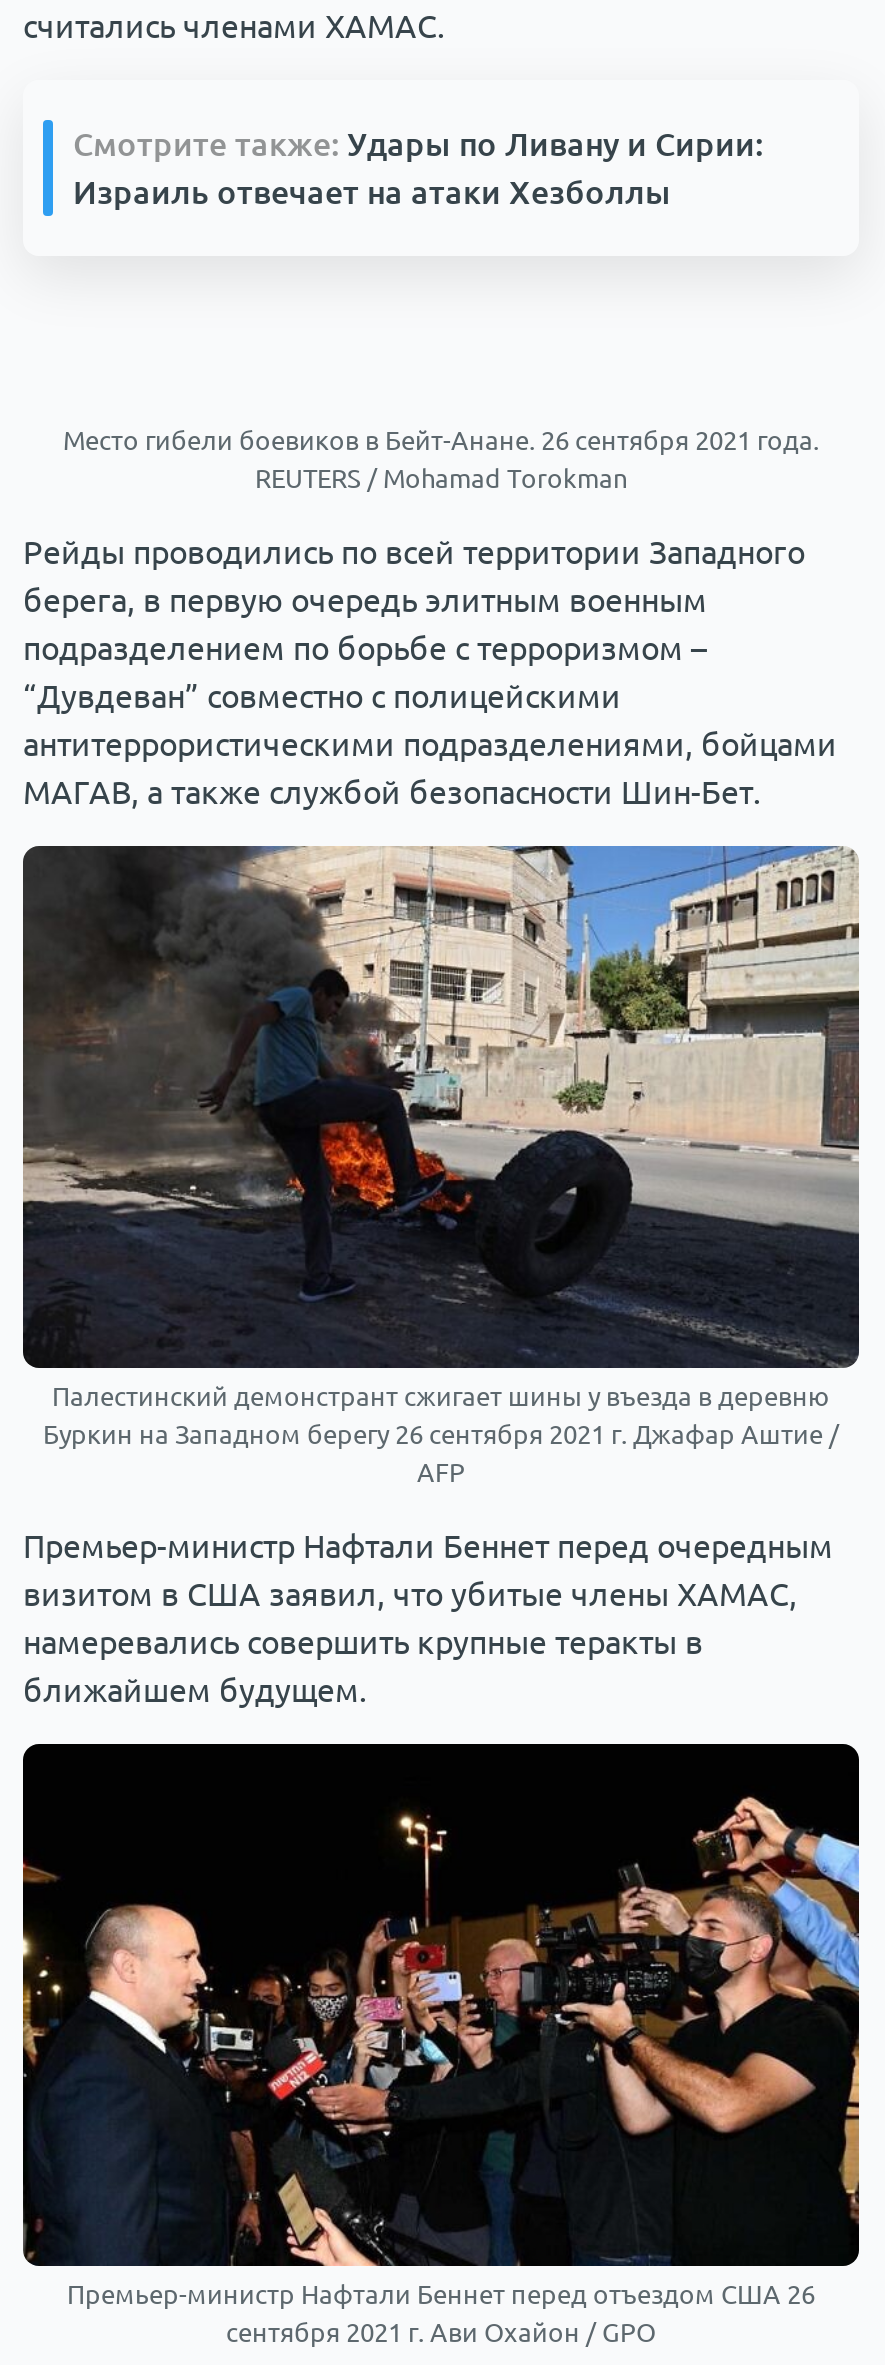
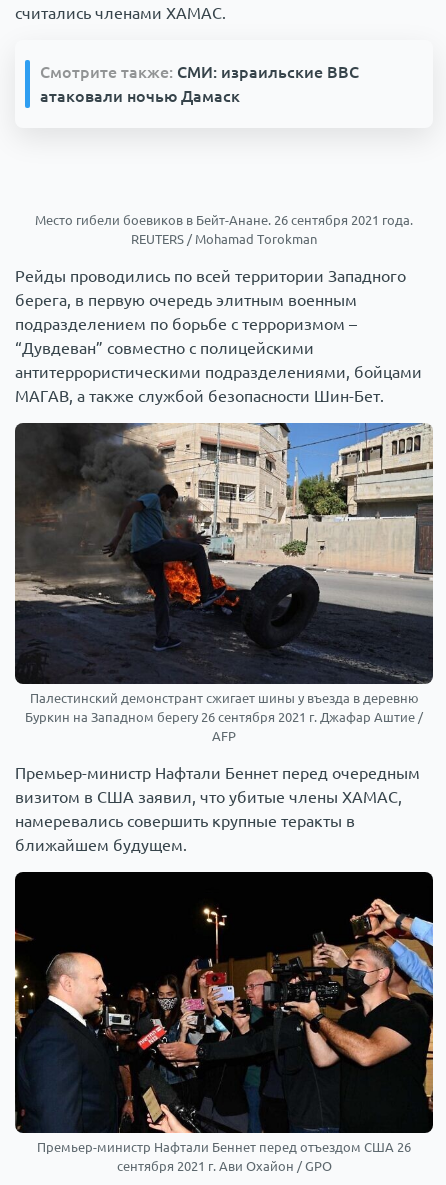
- Смотрите также: Удары по Ливану и Сирии:
- Израиль отвечает на атаки Хезболлы
+ Смотрите также: СМИ: израильские ВВС
+ атаковали ночью Дамаск
